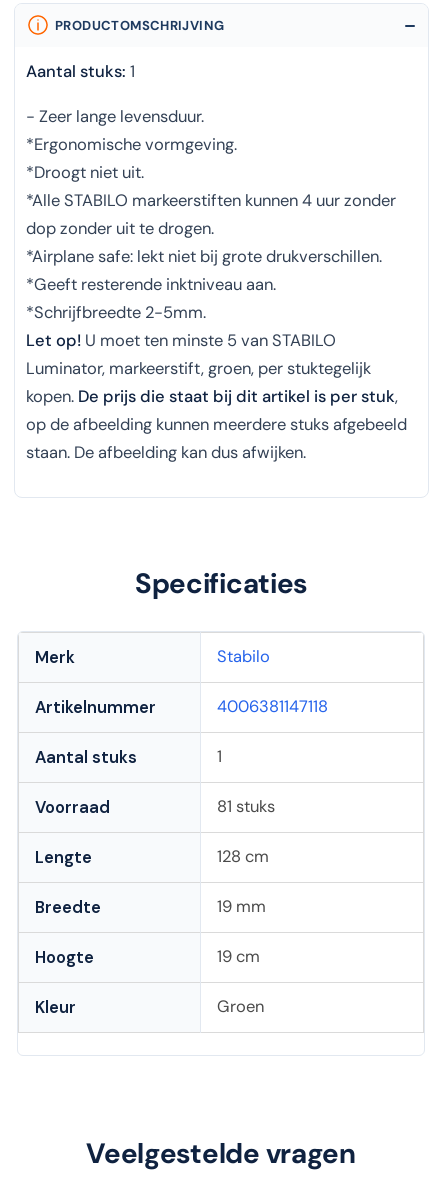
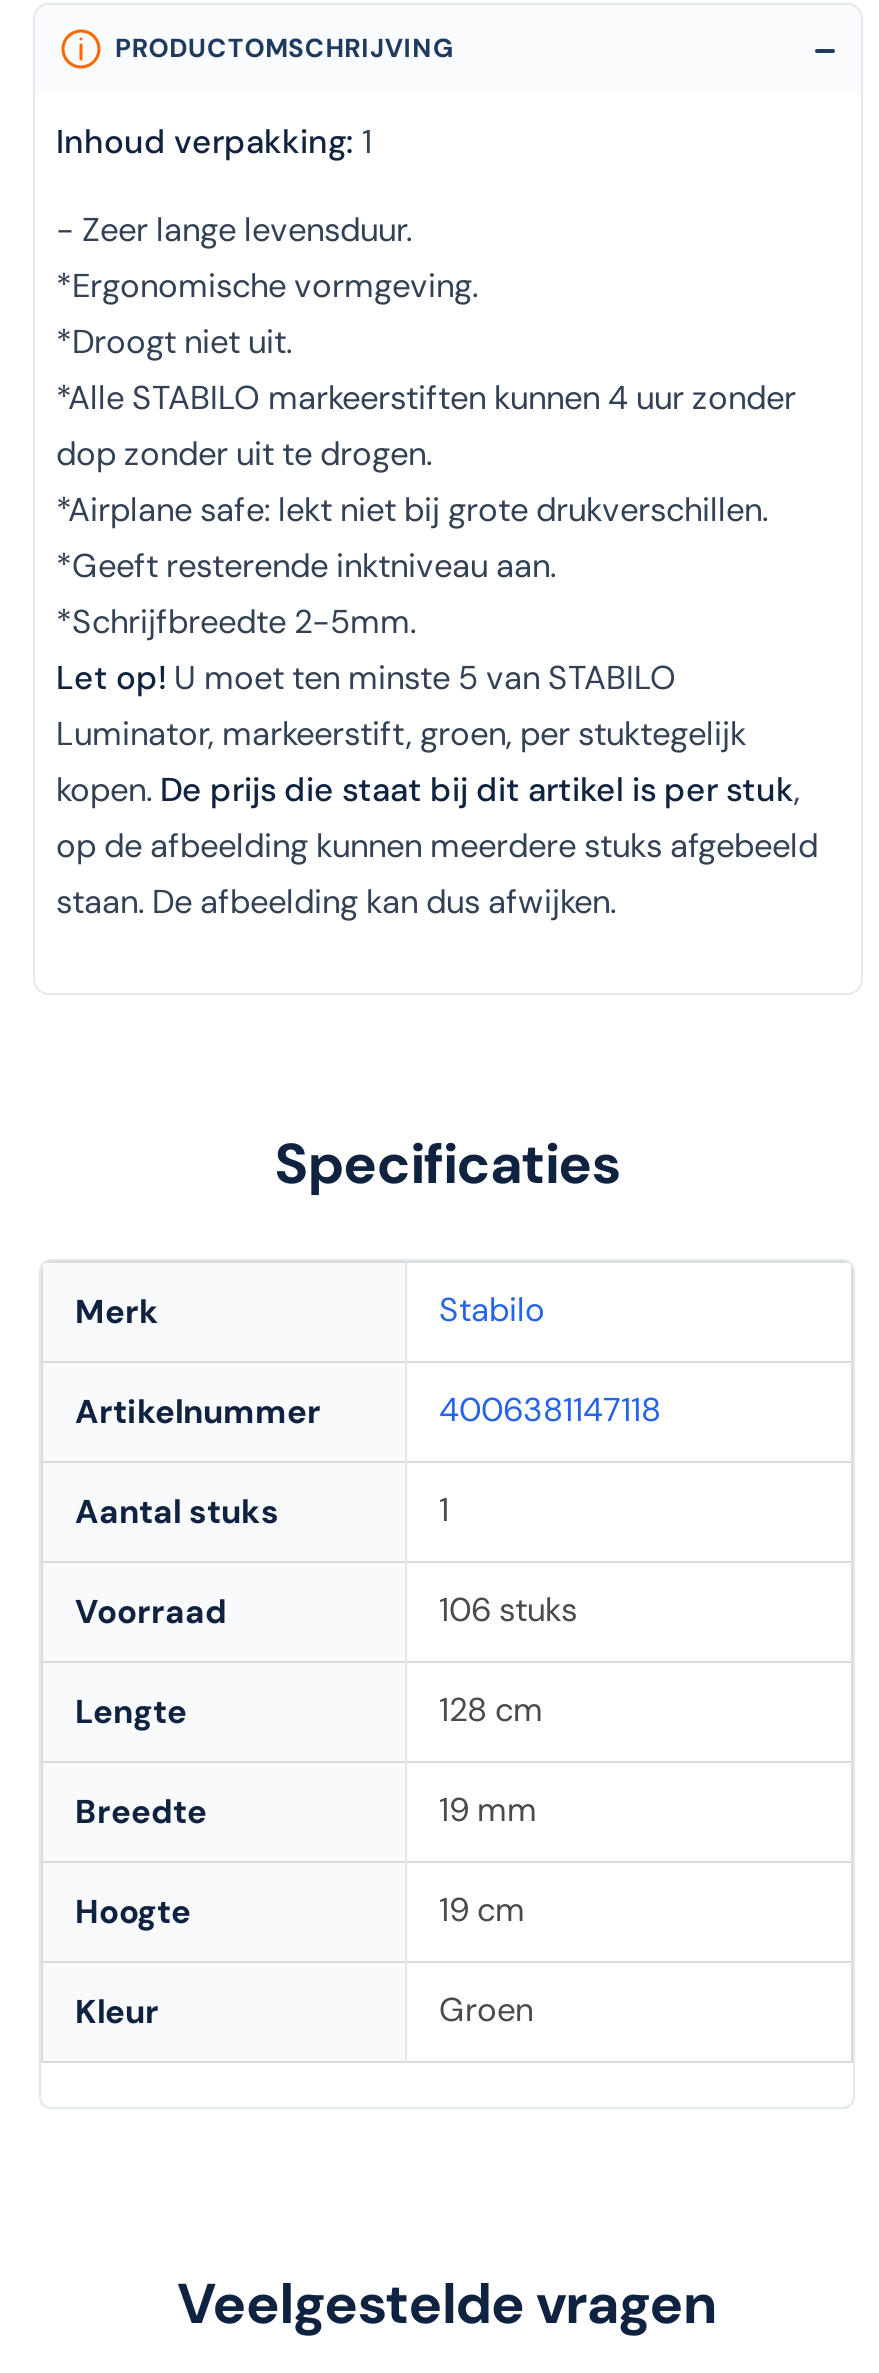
- Aantal stuks: 1
+ Inhoud verpakking: 1

- 81 stuks
+ 106 stuks
